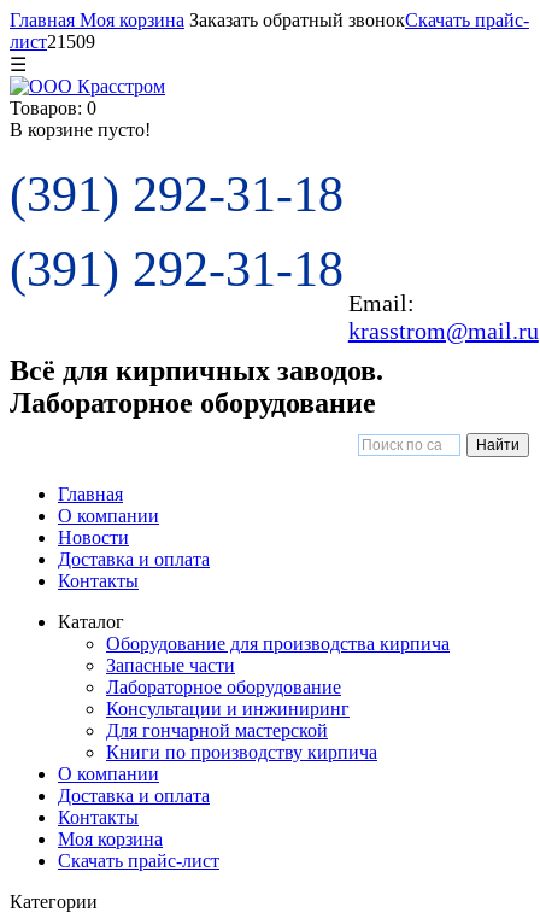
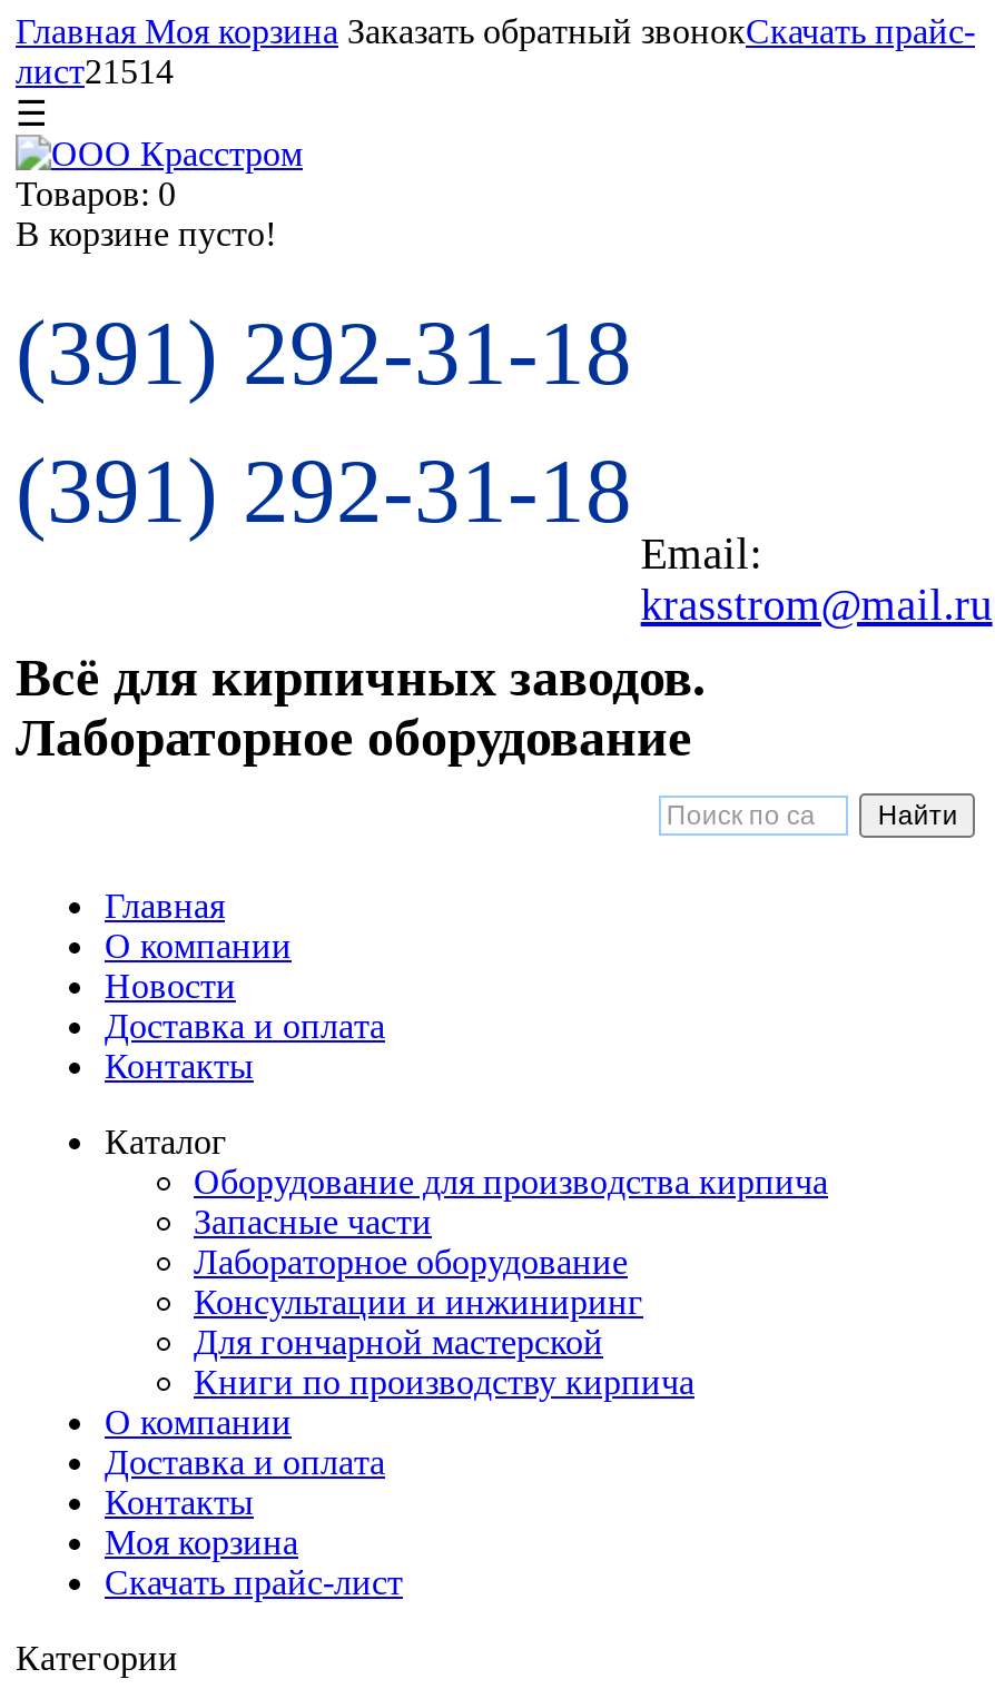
- лист21509
+ лист21514
